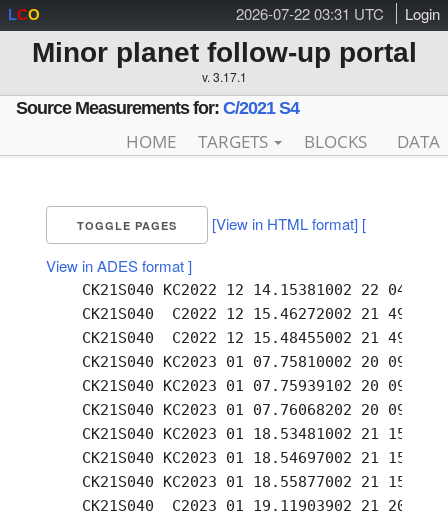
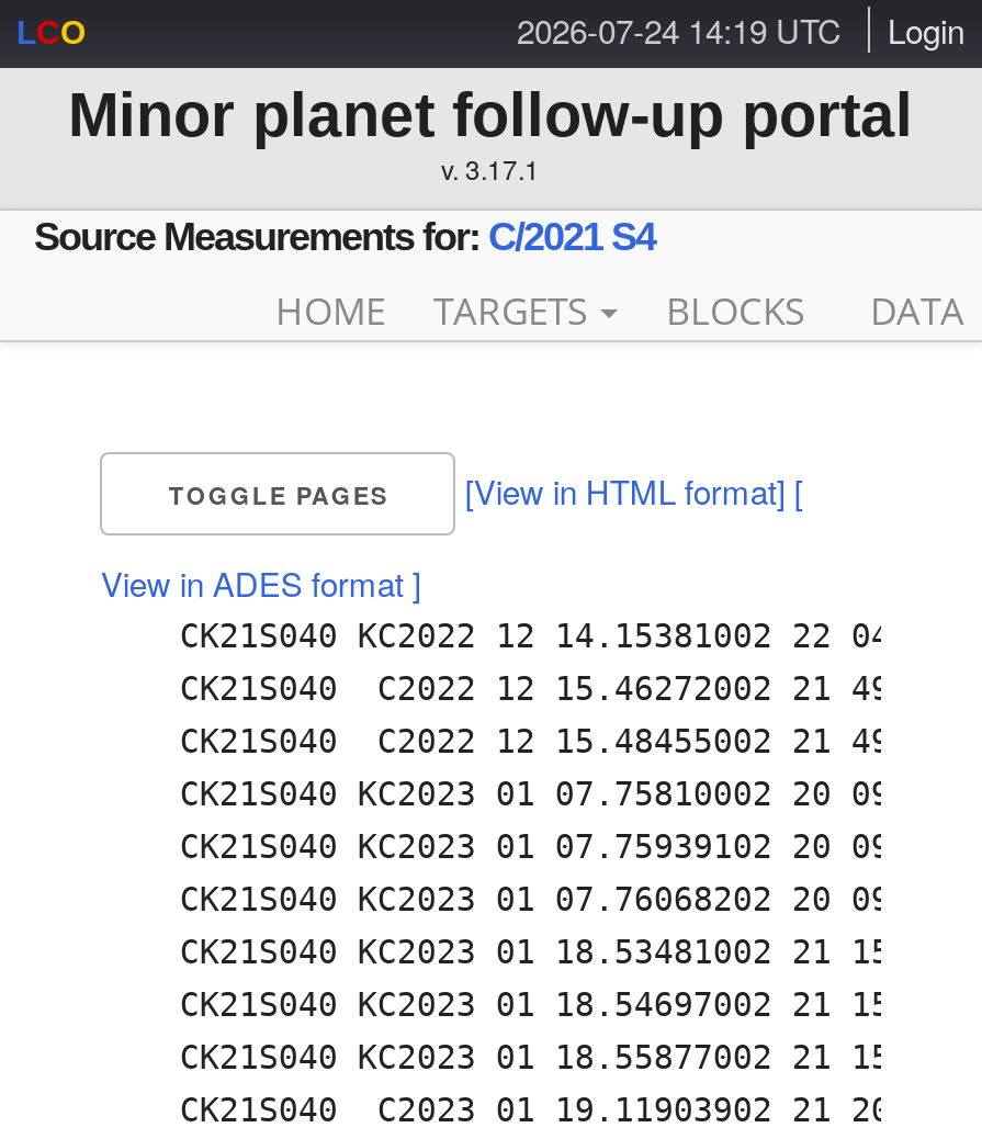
- 2026-07-22 03:31 UTC Login
+ 2026-07-24 14:19 UTC Login
